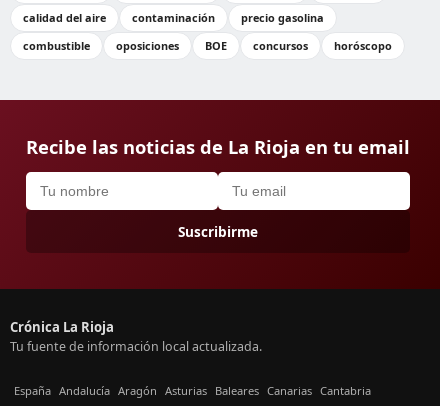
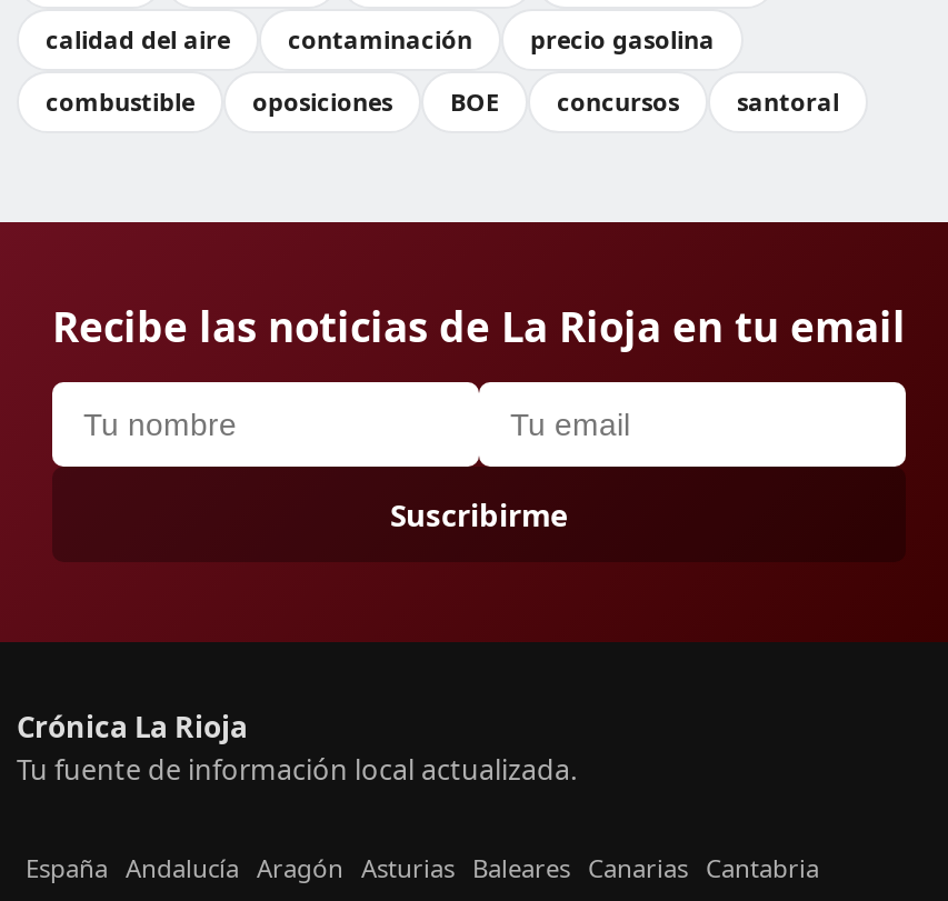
- horóscopo
+ santoral
